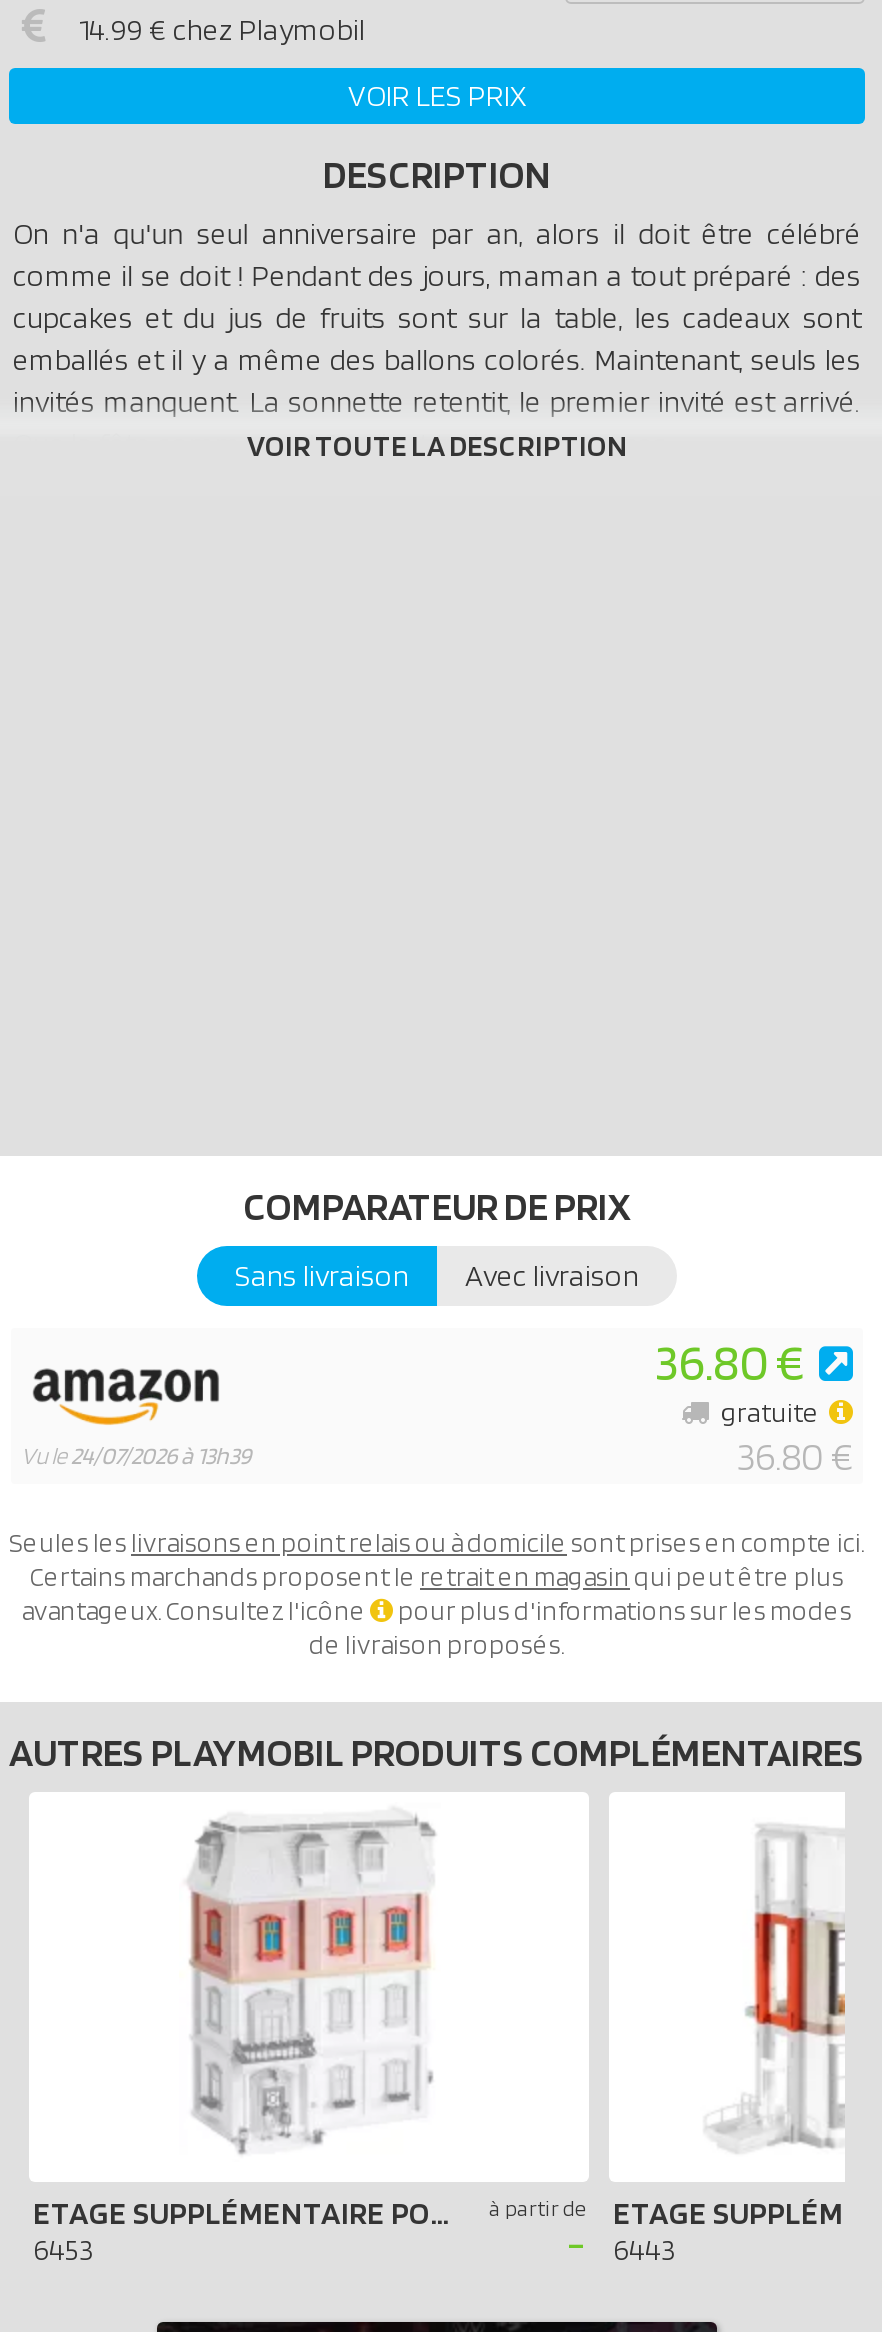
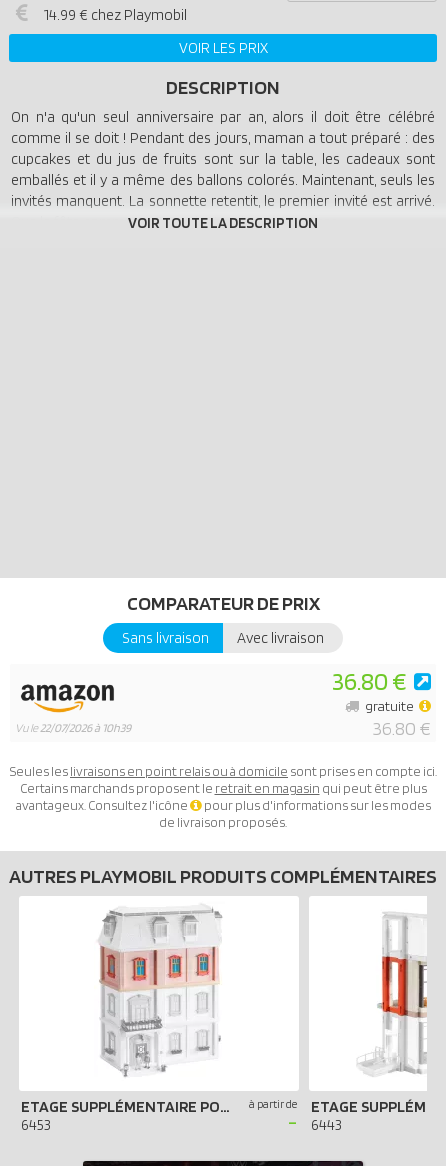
- Vu le24/07/2026 à 13h39
+ Vu le22/07/2026 à 10h39
